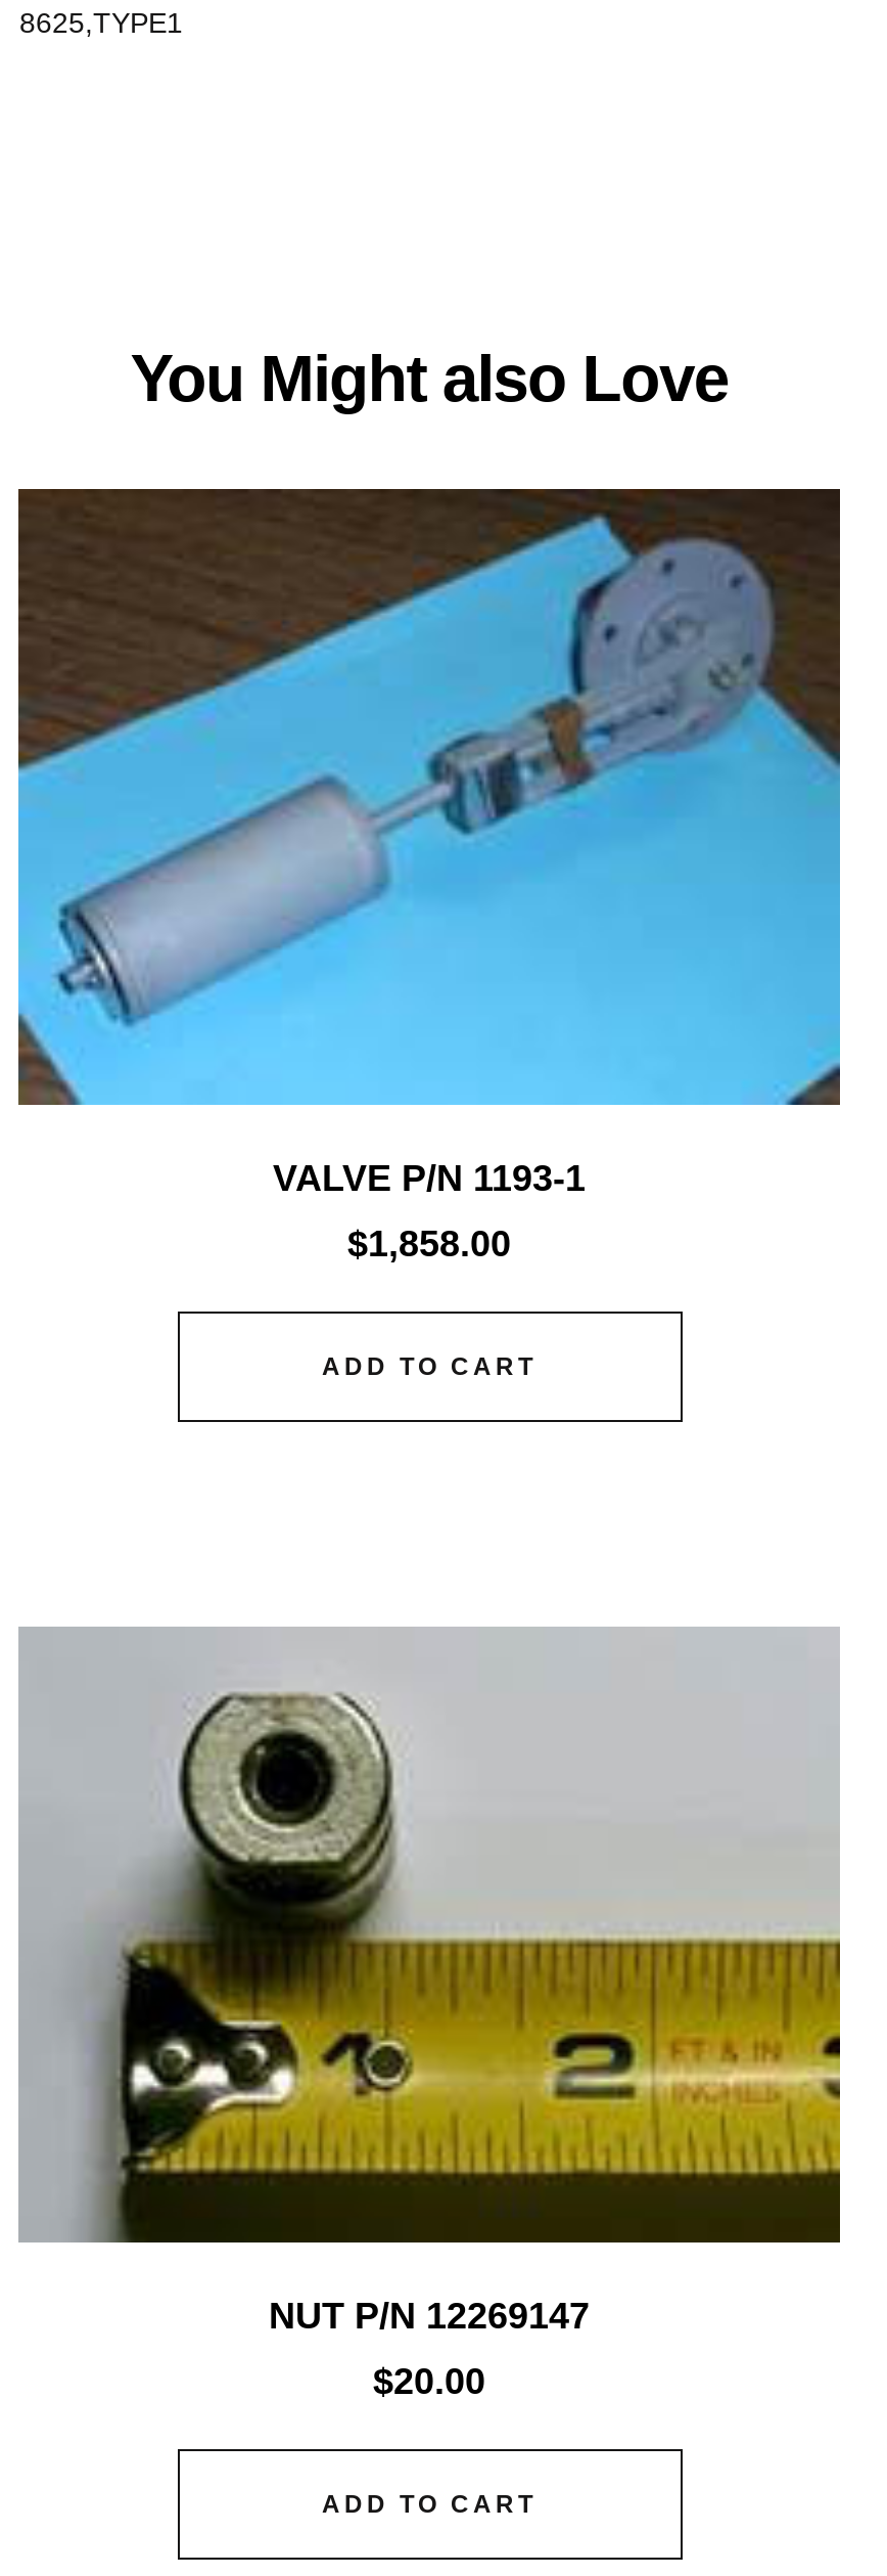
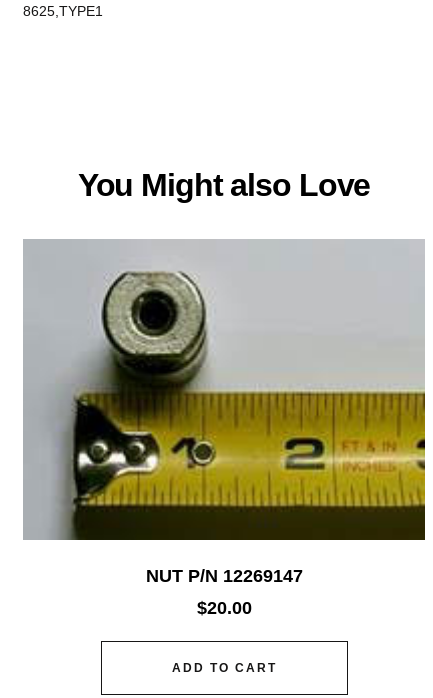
- [image]
- VALVE P/N 1193-1
- $1,858.00
- ADD TO CART
